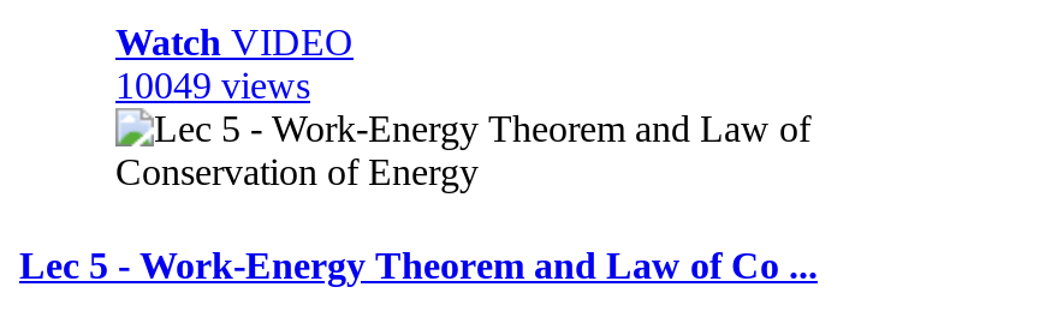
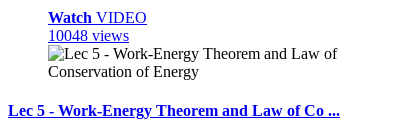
- 10049 views
+ 10048 views
